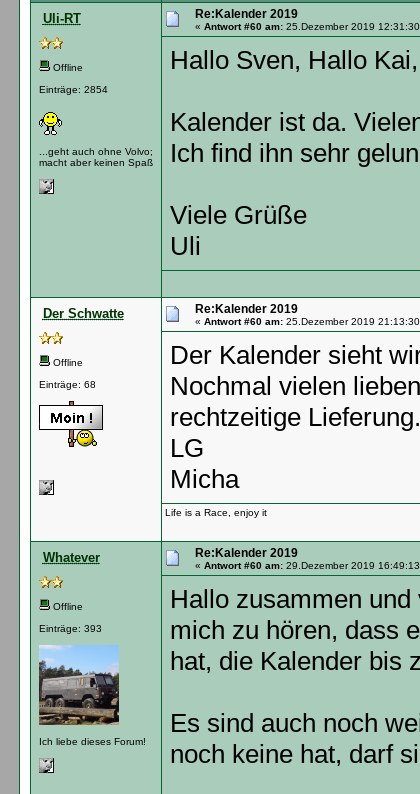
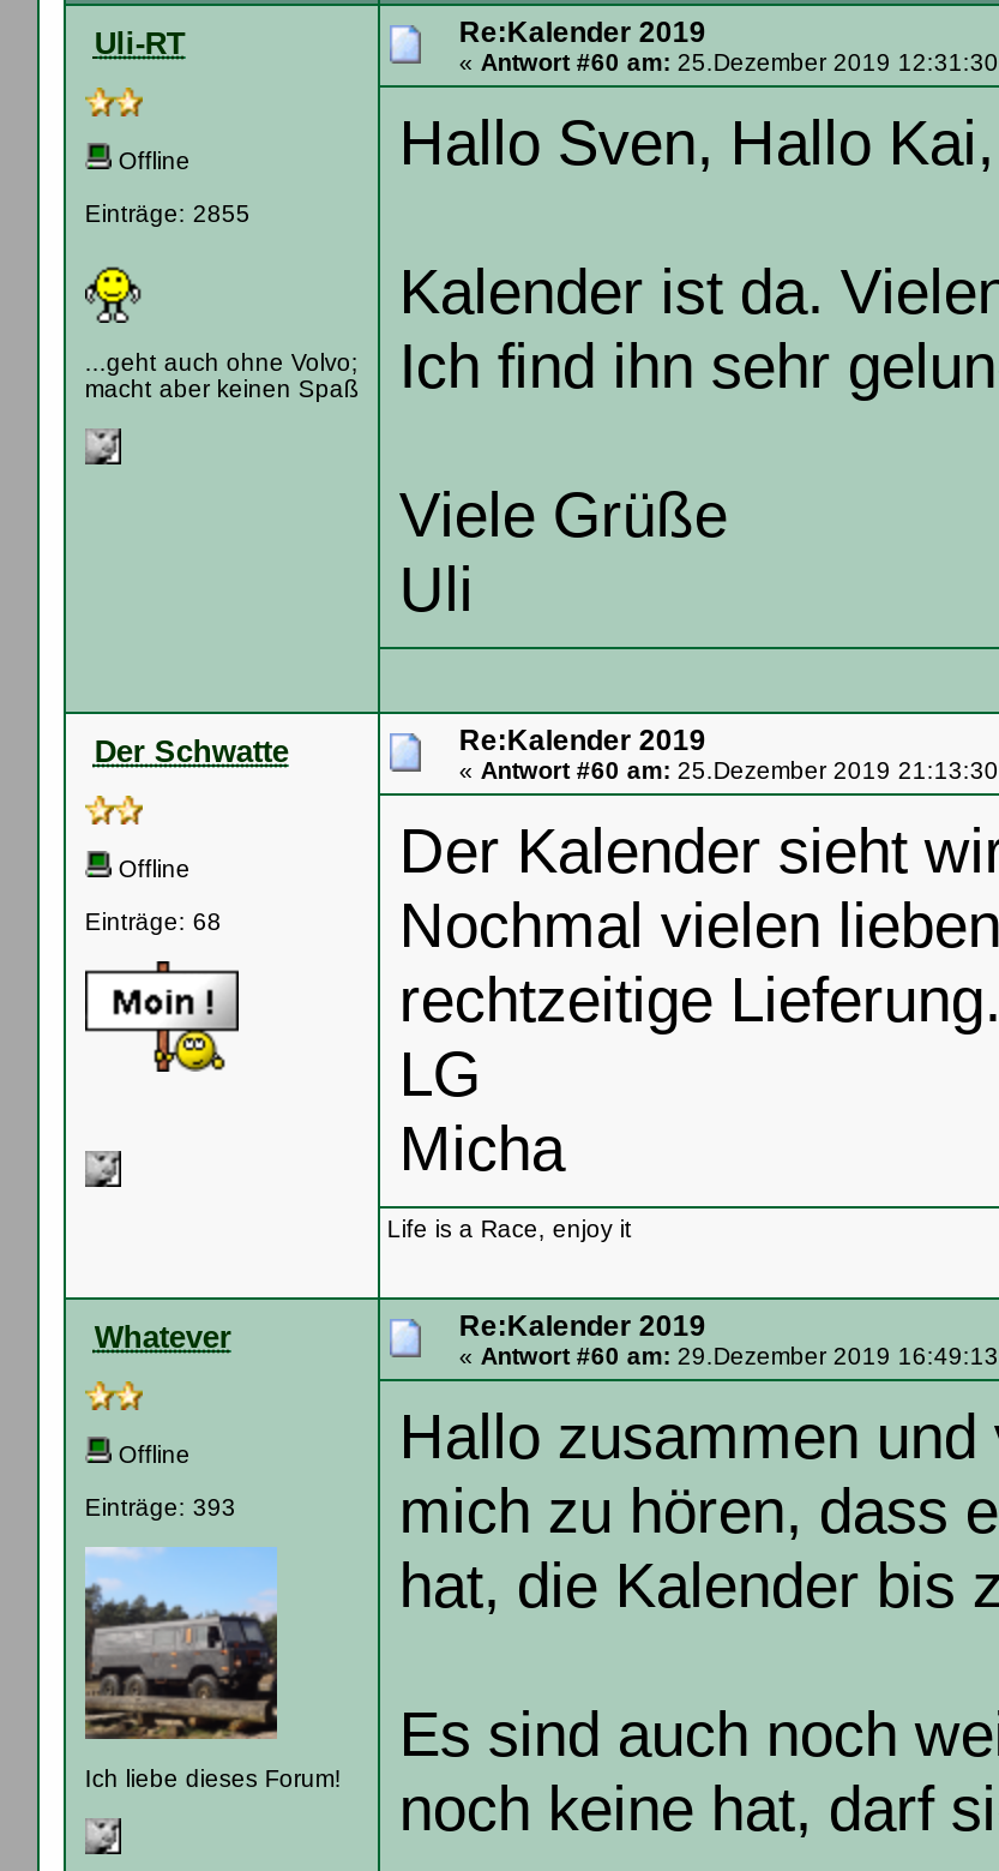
- Einträge: 2854
+ Einträge: 2855
